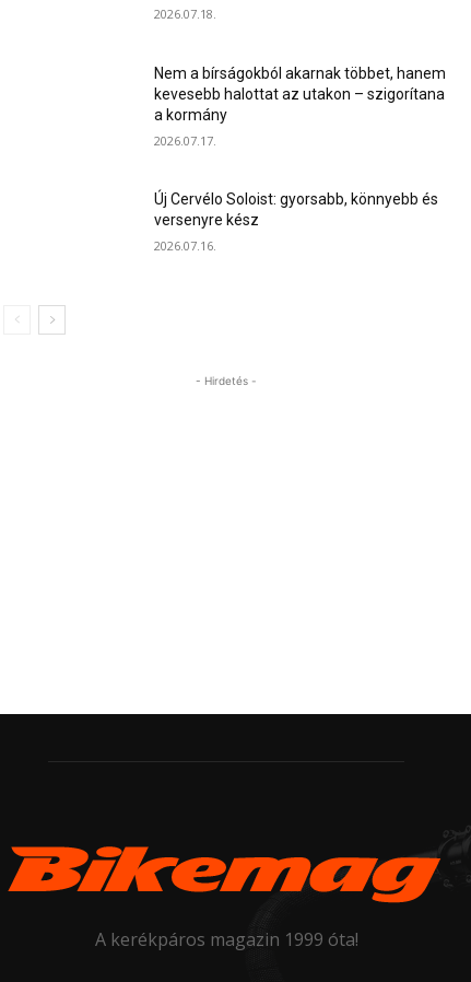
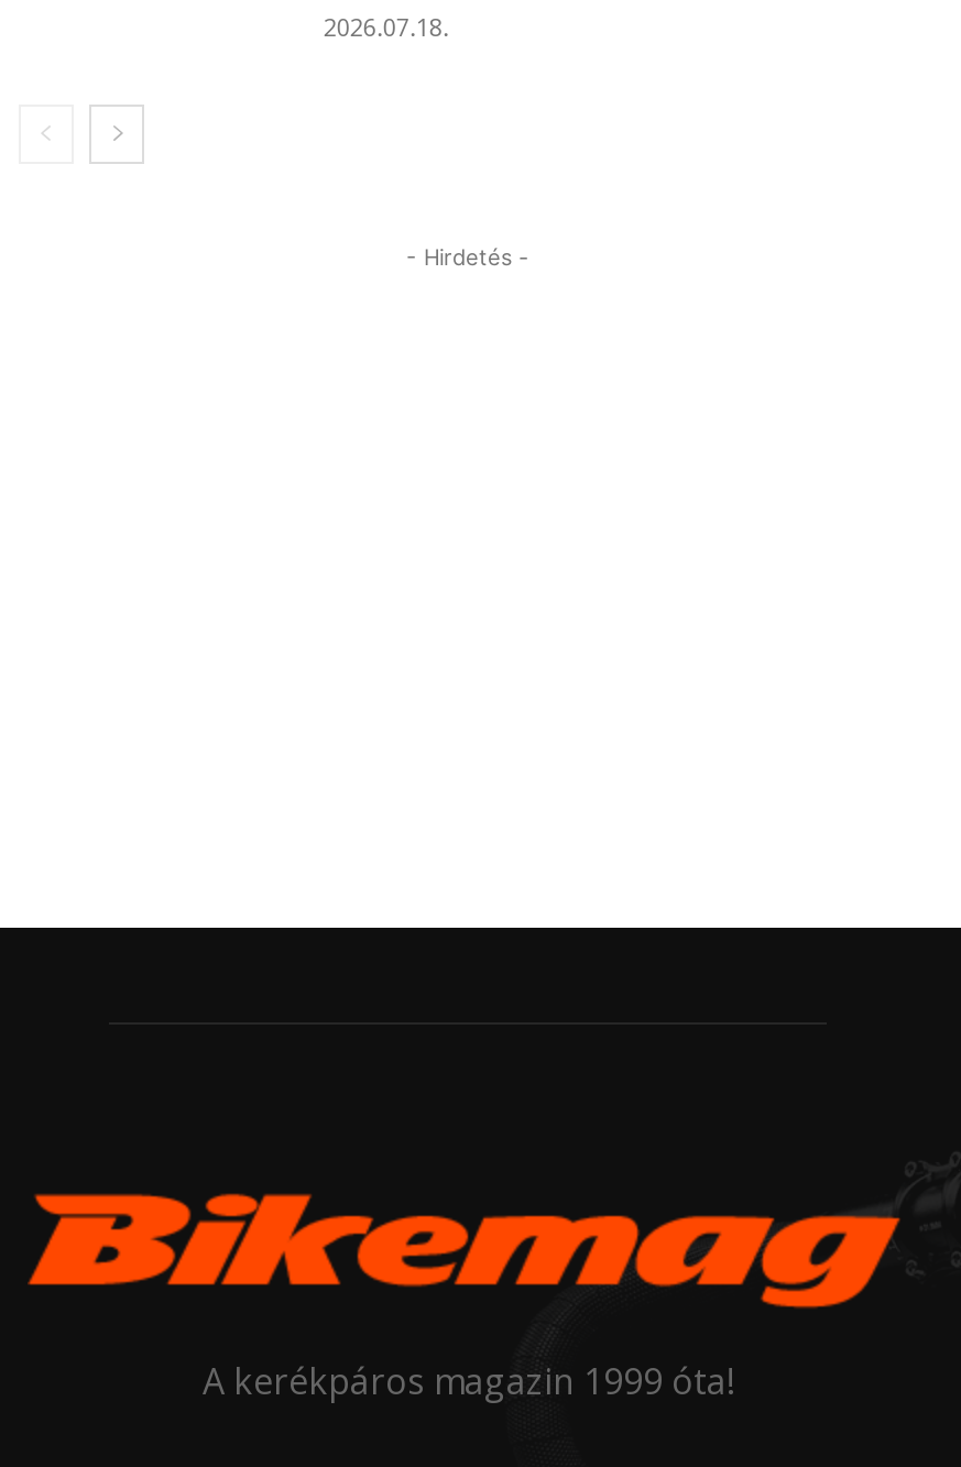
- Nem a bírságokból akarnak többet, hanem
- kevesebb halottat az utakon – szigorítana
- a kormány
- 2026.07.17.
- Új Cervélo Soloist: gyorsabb, könnyebb és
- versenyre kész
- 2026.07.16.
